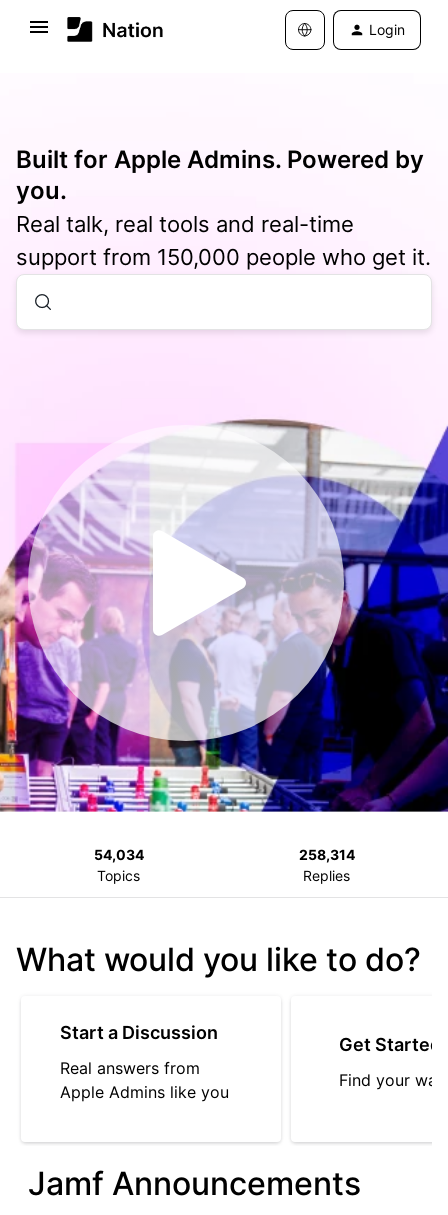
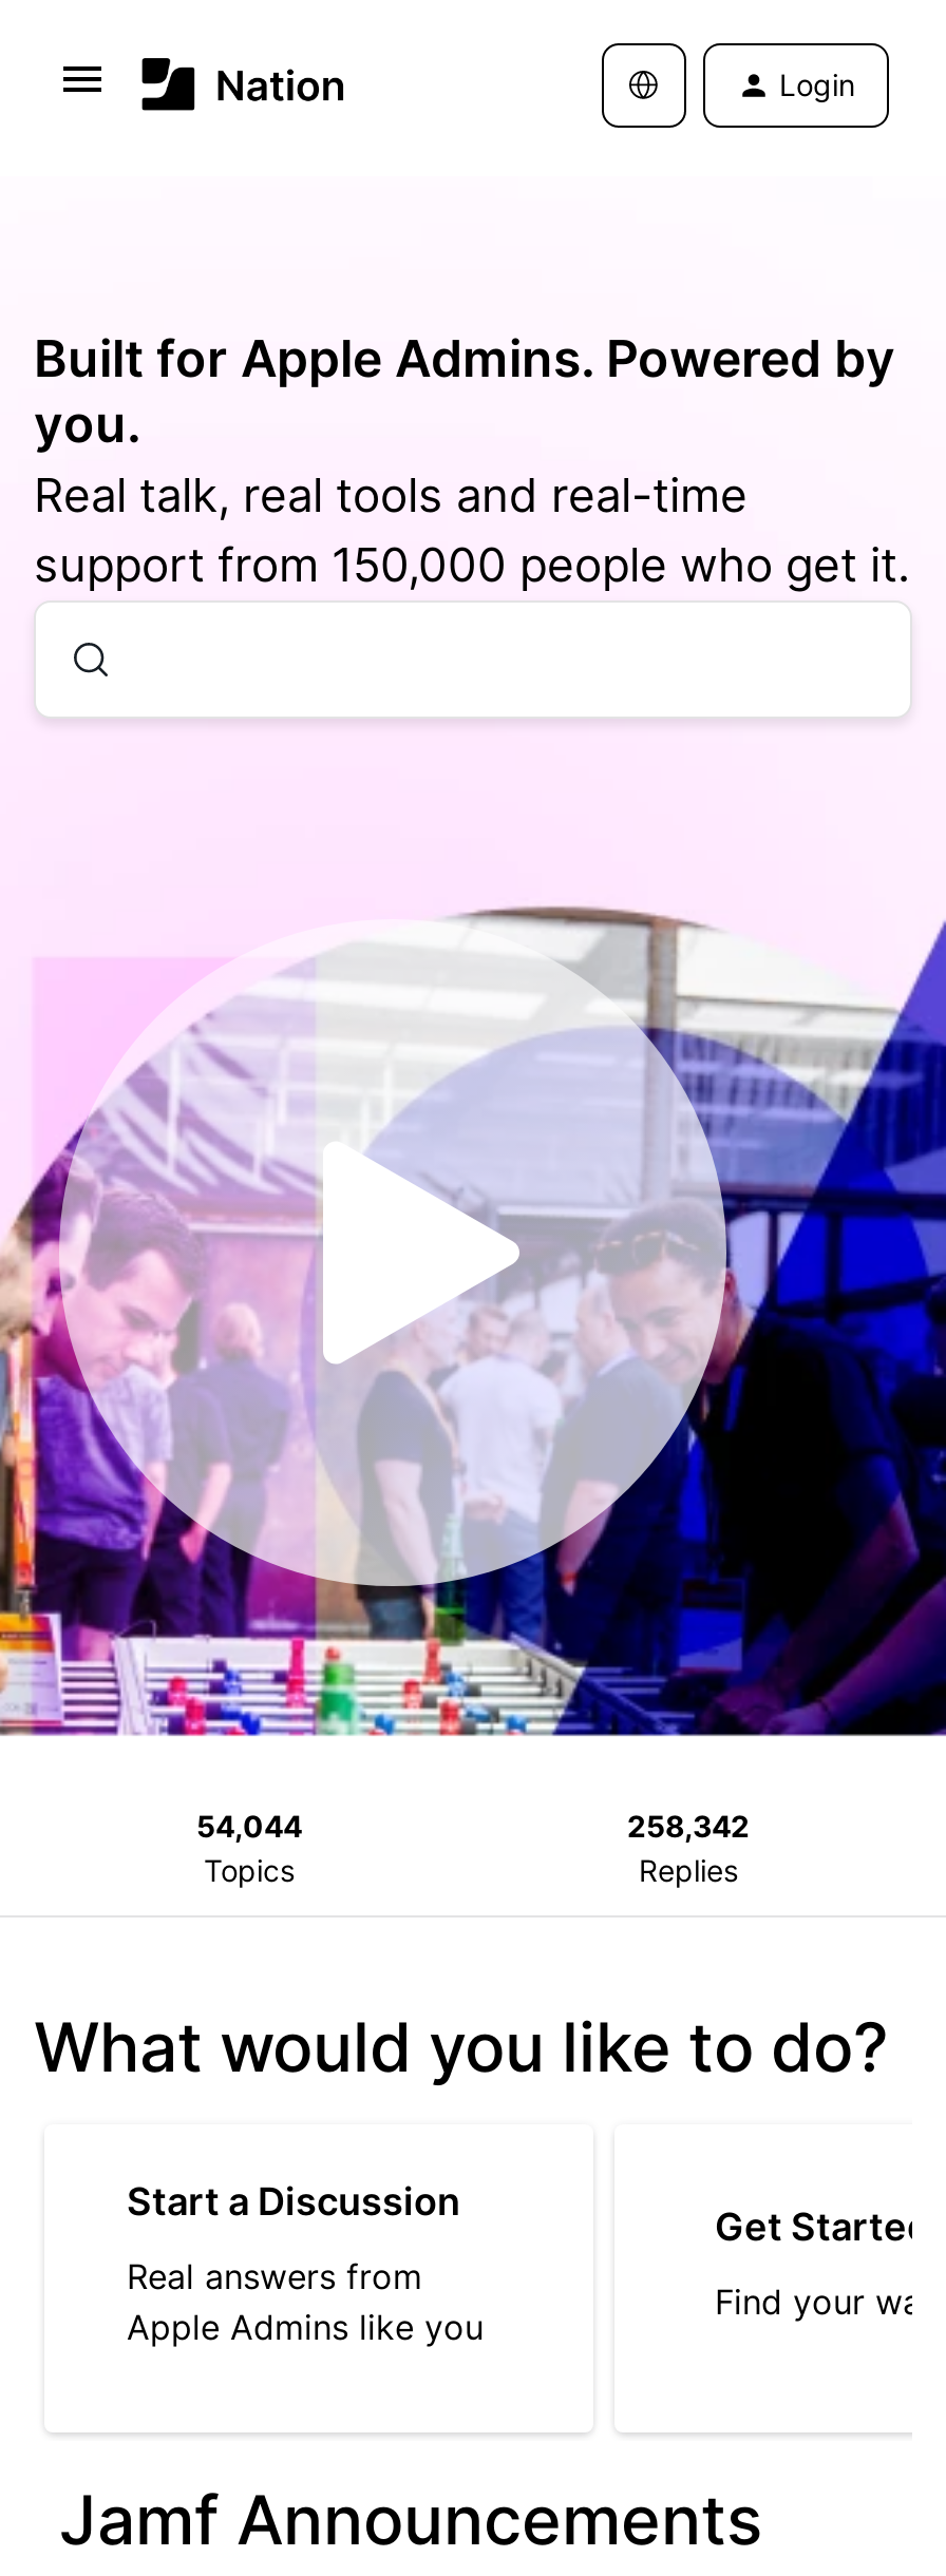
- 54,034
+ 54,044

- 258,314
+ 258,342
